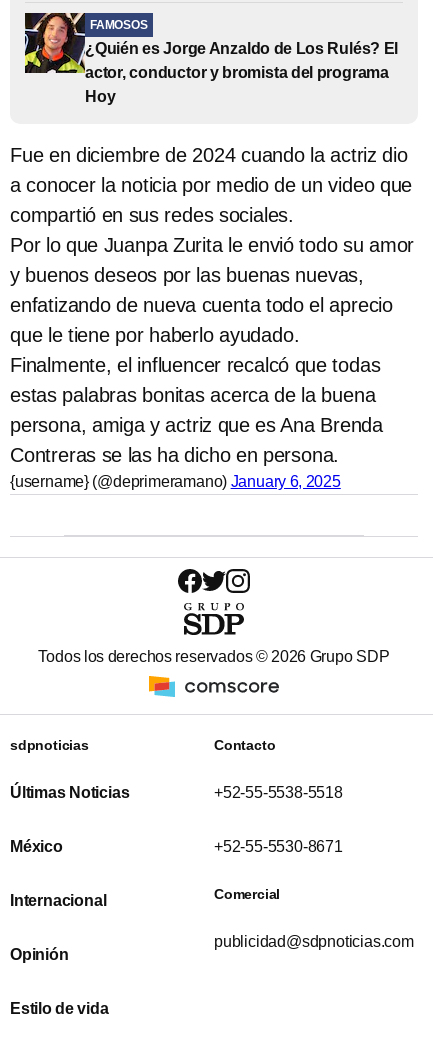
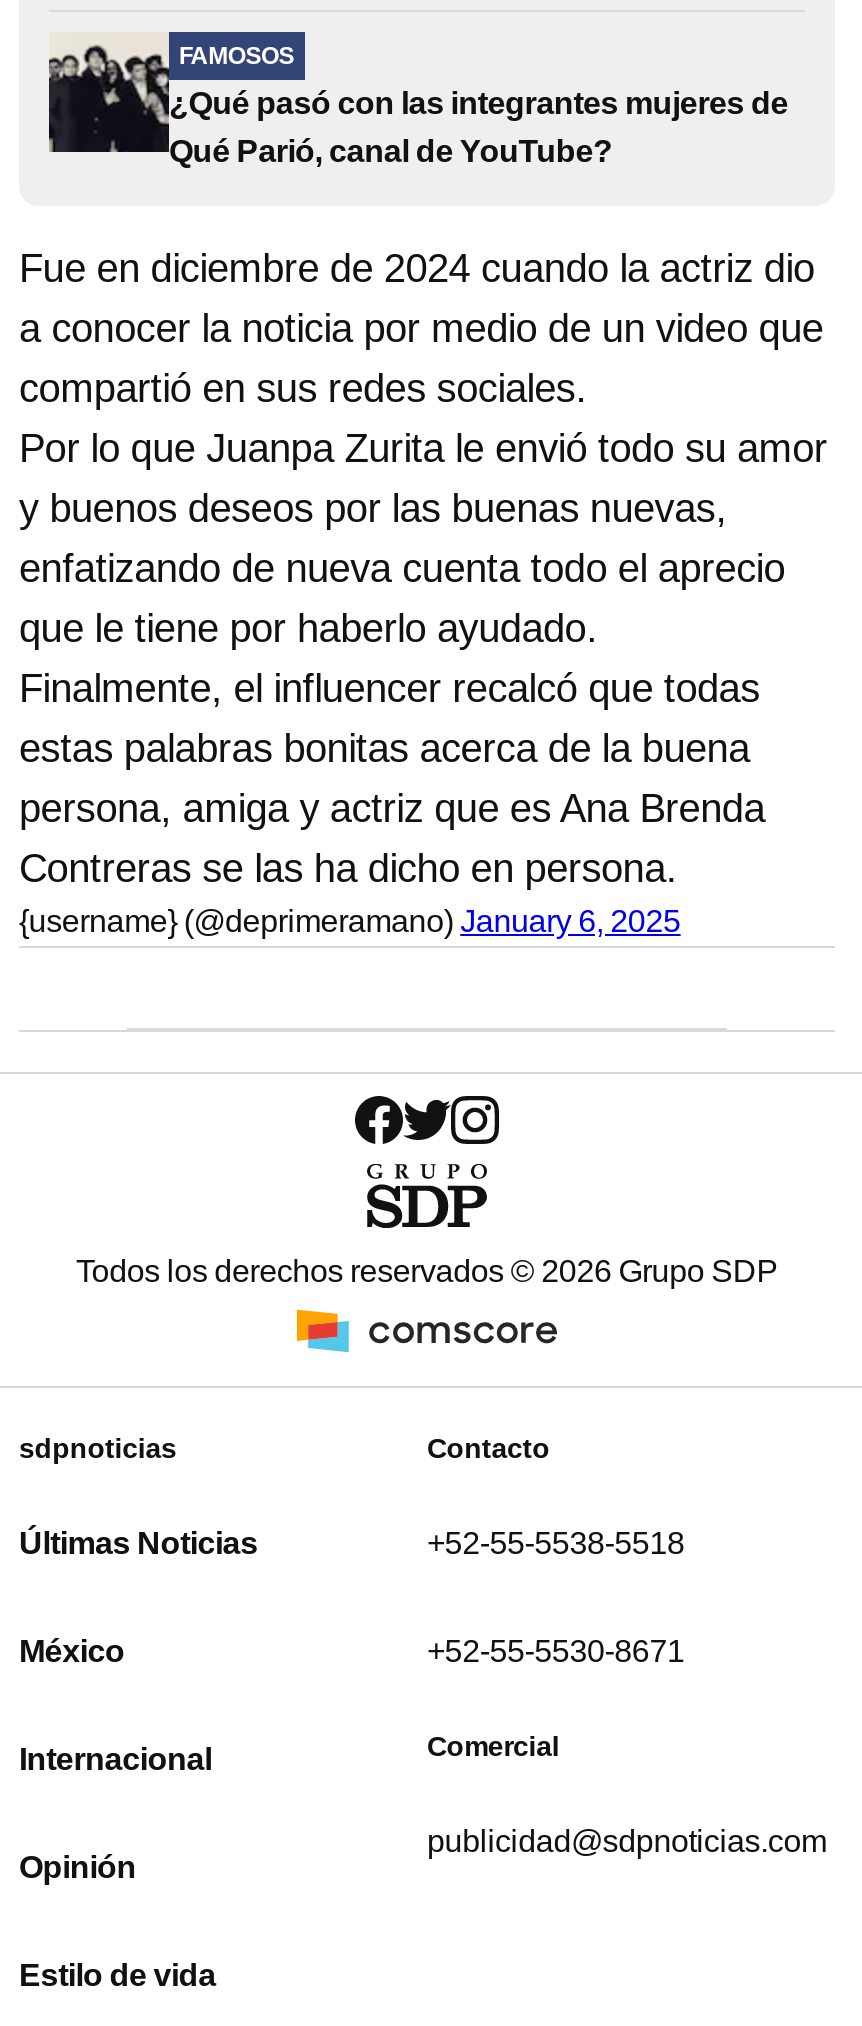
- [image]
- ¿Quién es Jorge Anzaldo de Los Rulés? El
- actor, conductor y bromista del programa
- Hoy
+ [image]
+ ¿Qué pasó con las integrantes mujeres de
+ Qué Parió, canal de YouTube?
